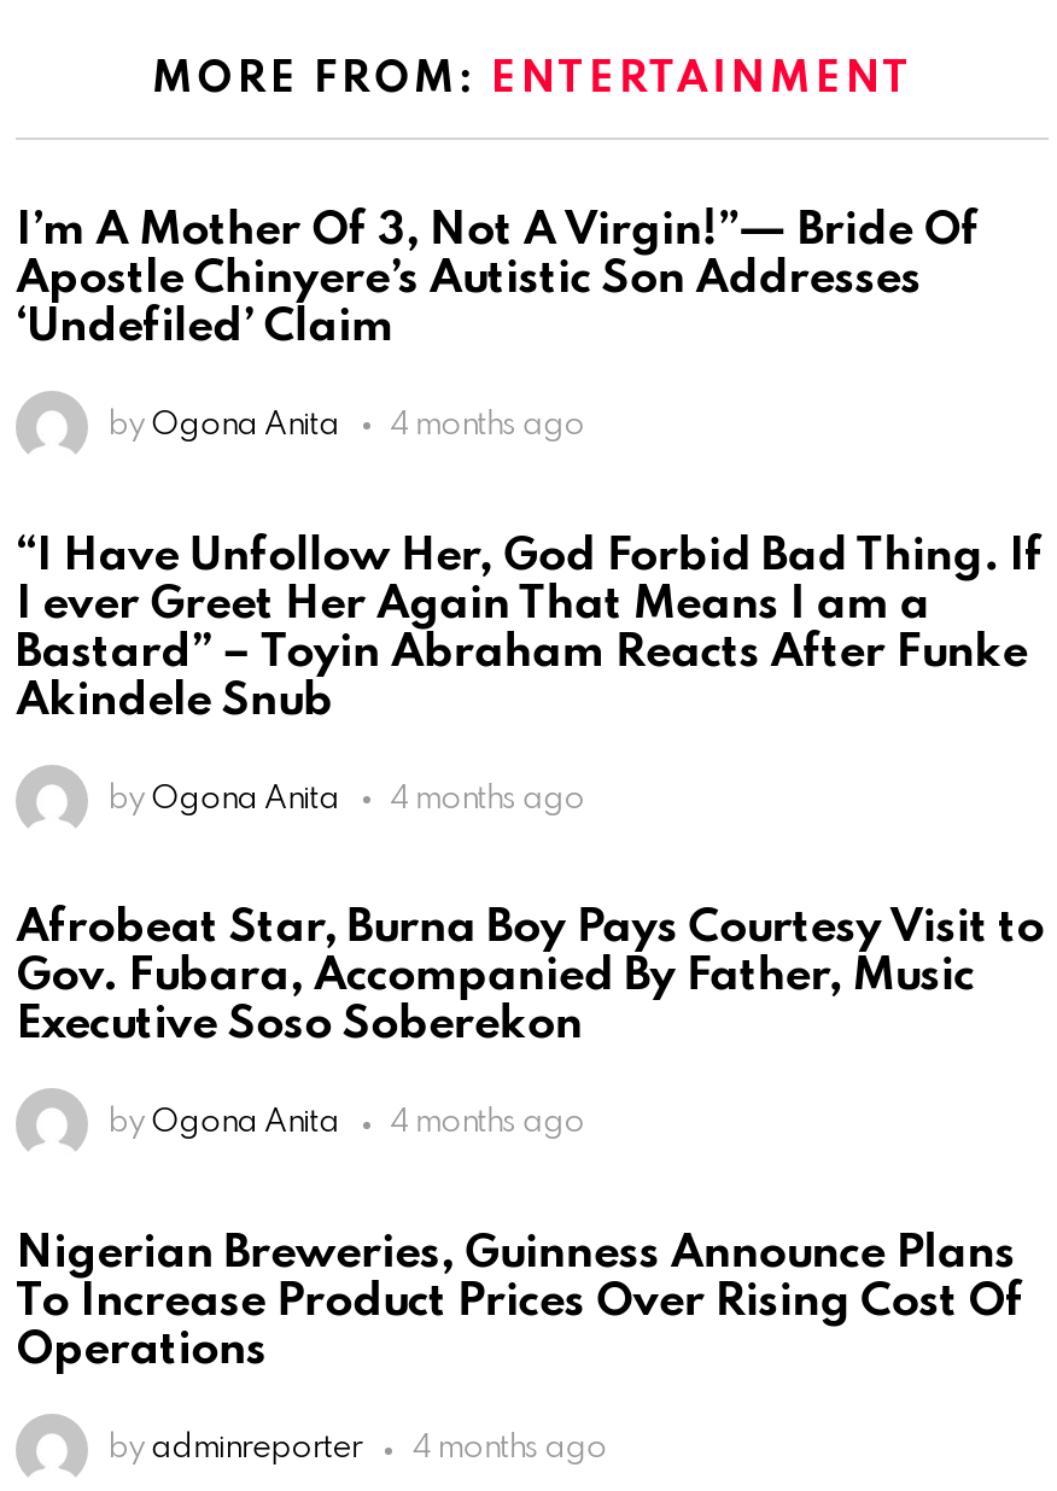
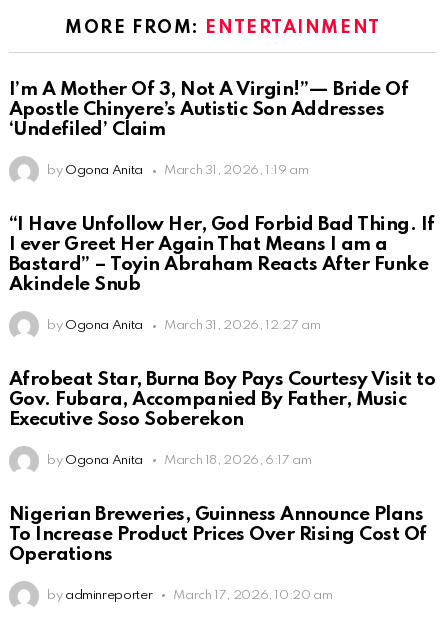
- by Ogona Anita 4 months ago
+ by Ogona Anita March 31, 2026, 1:19 am

- by Ogona Anita 4 months ago
+ by Ogona Anita March 31, 2026, 12:27 am

- by Ogona Anita 4 months ago
+ by Ogona Anita March 18, 2026, 6:17 am

- by adminreporter 4 months ago
+ by adminreporter March 17, 2026, 10:20 am
